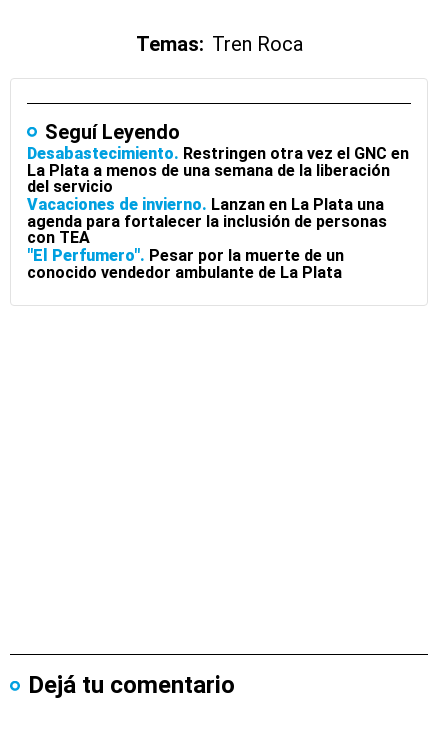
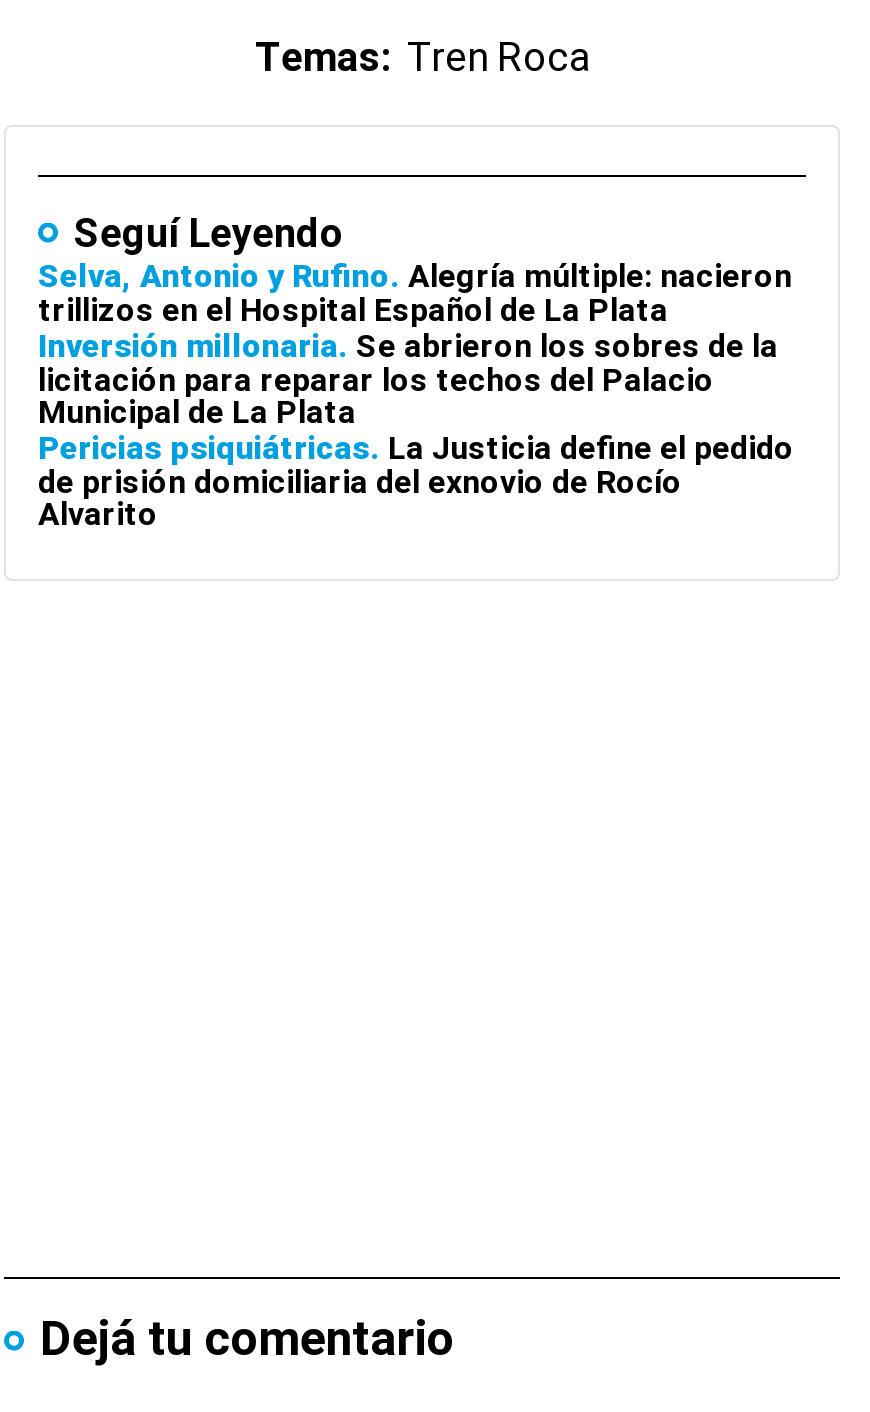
- Desabastecimiento Restringen otra vez el GNC en
- La Plata a menos de una semana de la liberación
- del servicio
- Vacaciones de invierno Lanzan en La Plata una
- agenda para fortalecer la inclusión de personas
- con TEA
- "El Perfumero" Pesar por la muerte de un
- conocido vendedor ambulante de La Plata
+ Selva, Antonio y Rufino Alegría múltiple: nacieron
+ trillizos en el Hospital Español de La Plata
+ Inversión millonaria Se abrieron los sobres de la
+ licitación para reparar los techos del Palacio
+ Municipal de La Plata
+ Pericias psiquiátricas La Justicia define el pedido
+ de prisión domiciliaria del exnovio de Rocío
+ Alvarito
